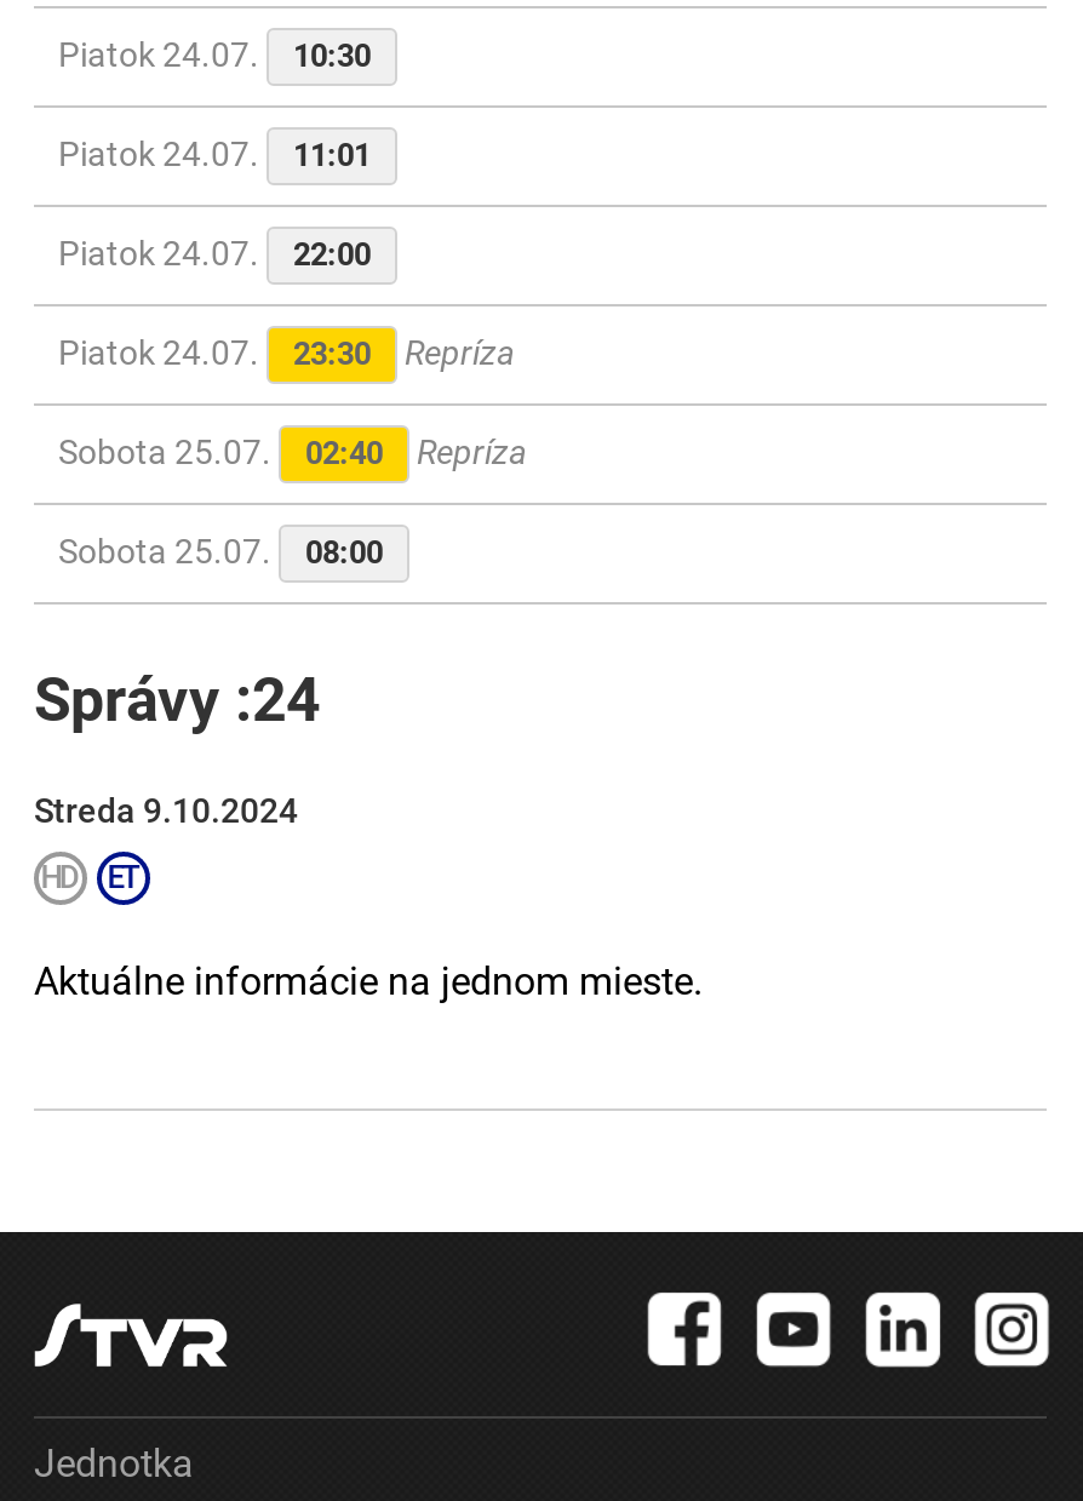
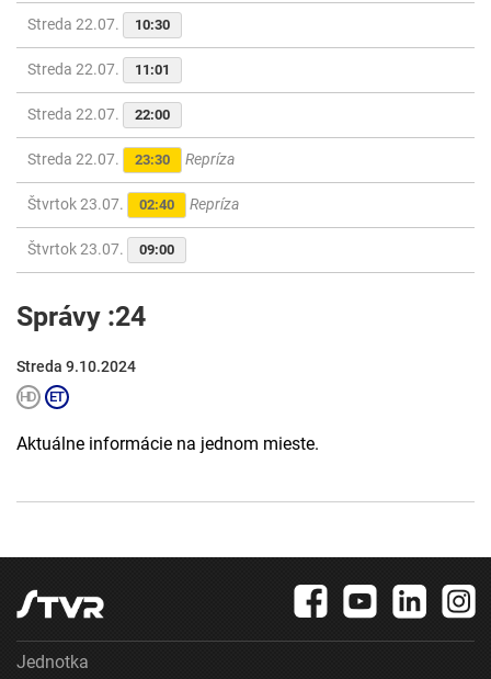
- Piatok 24.07. 10:30
+ Streda 22.07. 10:30

- Piatok 24.07. 11:01
+ Streda 22.07. 11:01

- Piatok 24.07. 22:00
+ Streda 22.07. 22:00

- Piatok 24.07. 23:30 Repríza
+ Streda 22.07. 23:30 Repríza

- Sobota 25.07. 02:40 Repríza
+ Štvrtok 23.07. 02:40 Repríza

- Sobota 25.07.
- 08:00
+ Štvrtok 23.07.
+ 09:00
